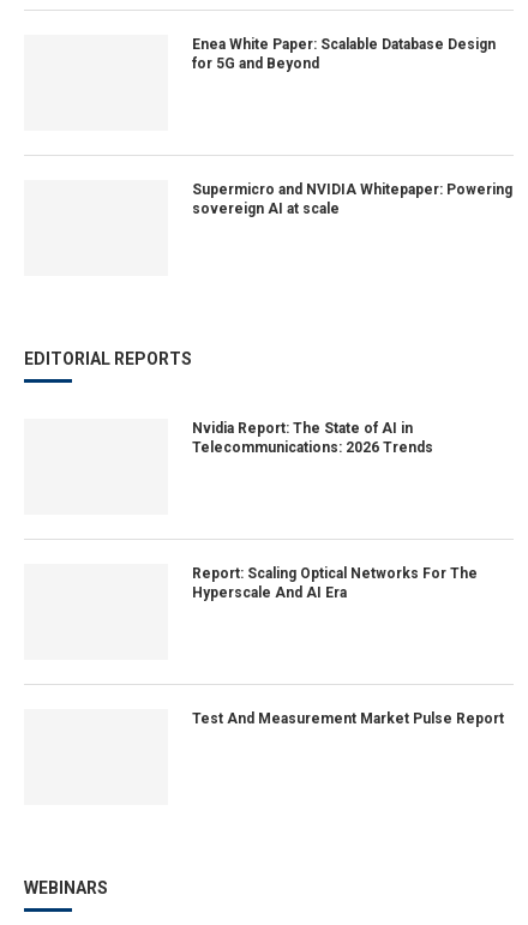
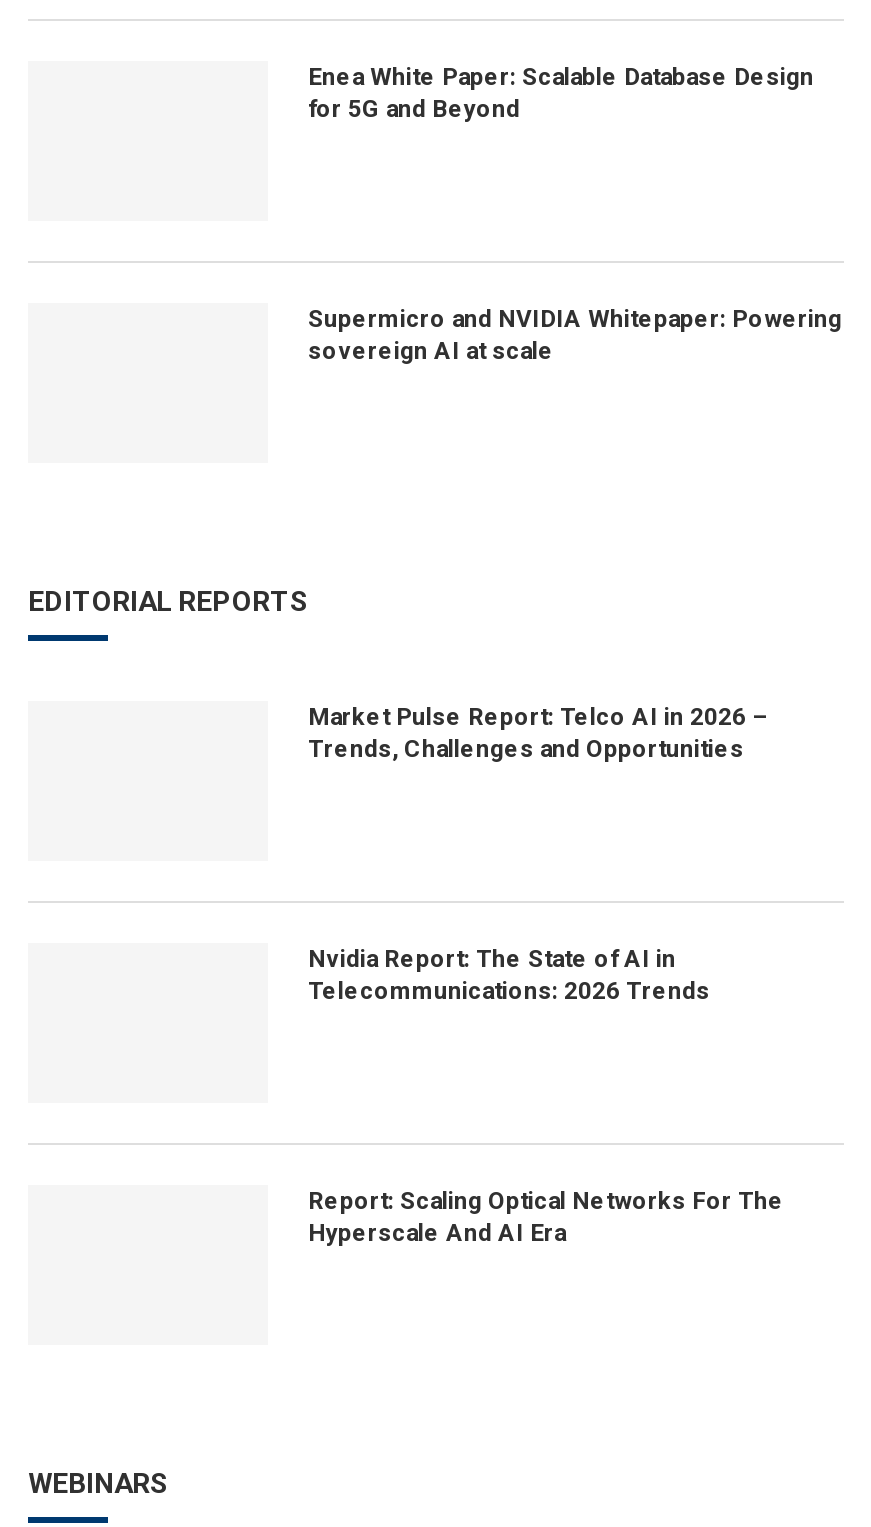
+ Market Pulse Report: Telco AI in 2026 –
+ Trends, Challenges and Opportunities

moved down: Nvidia Report: The State of AI in | Telecommunications: 2026 Trends | Report: Scaling Optical Networks For The | Hyperscale And AI Era

- Test And Measurement Market Pulse Report
